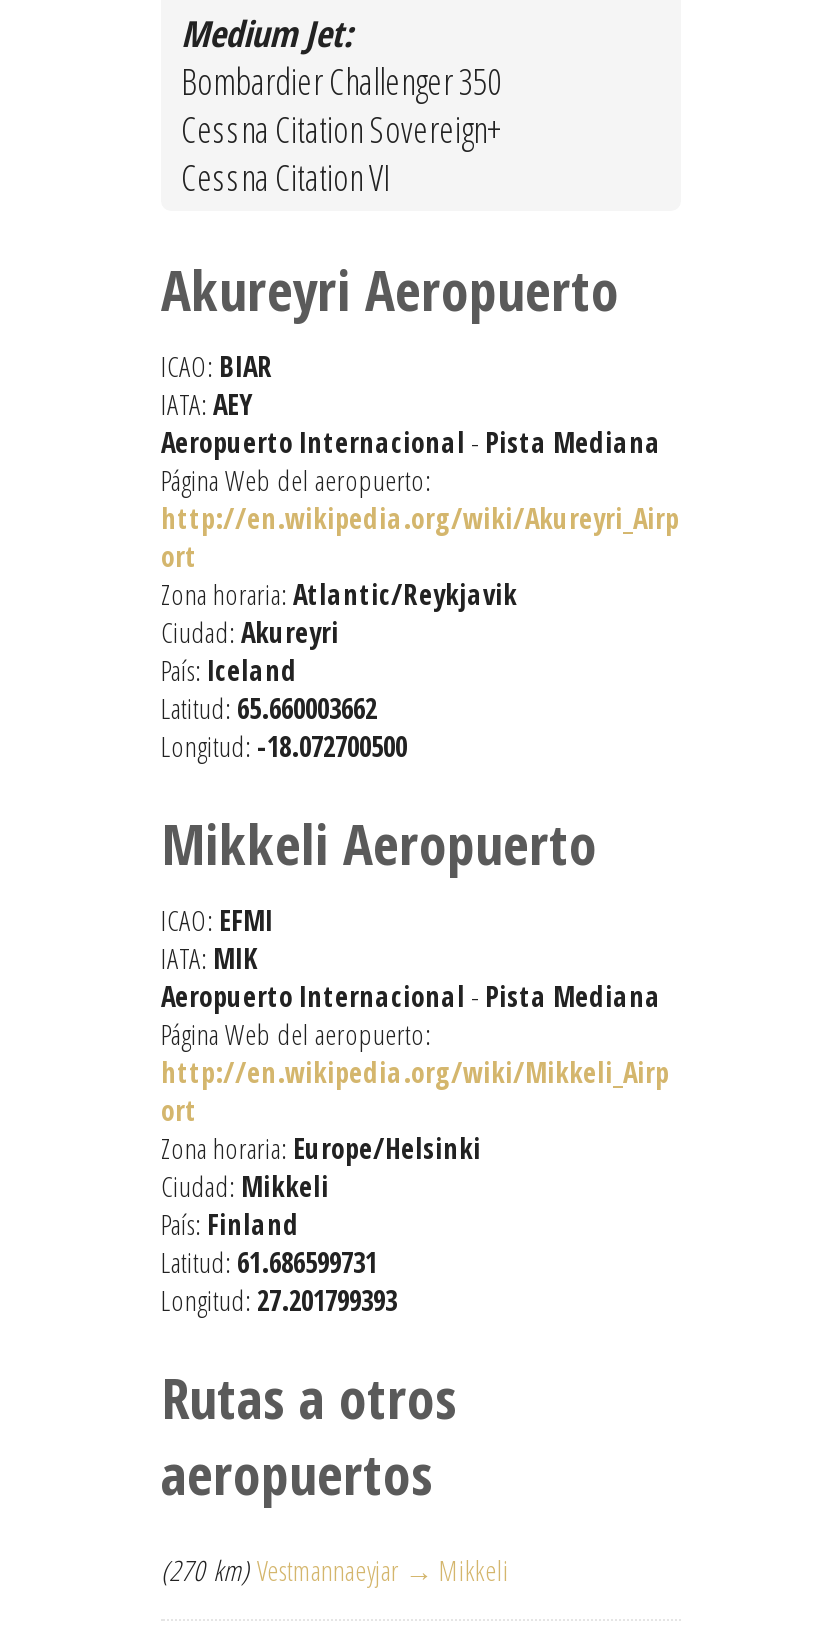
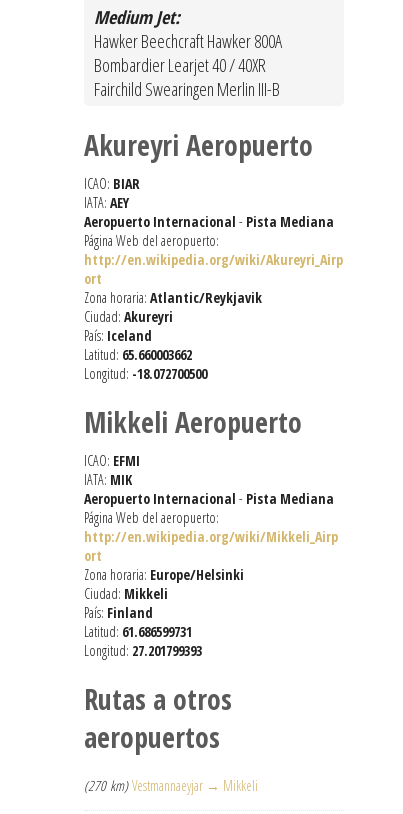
- Bombardier Challenger 350
- Cessna Citation Sovereign+
- Cessna Citation VI
+ Hawker Beechcraft Hawker 800A
+ Bombardier Learjet 40 / 40XR
+ Fairchild Swearingen Merlin III-B
